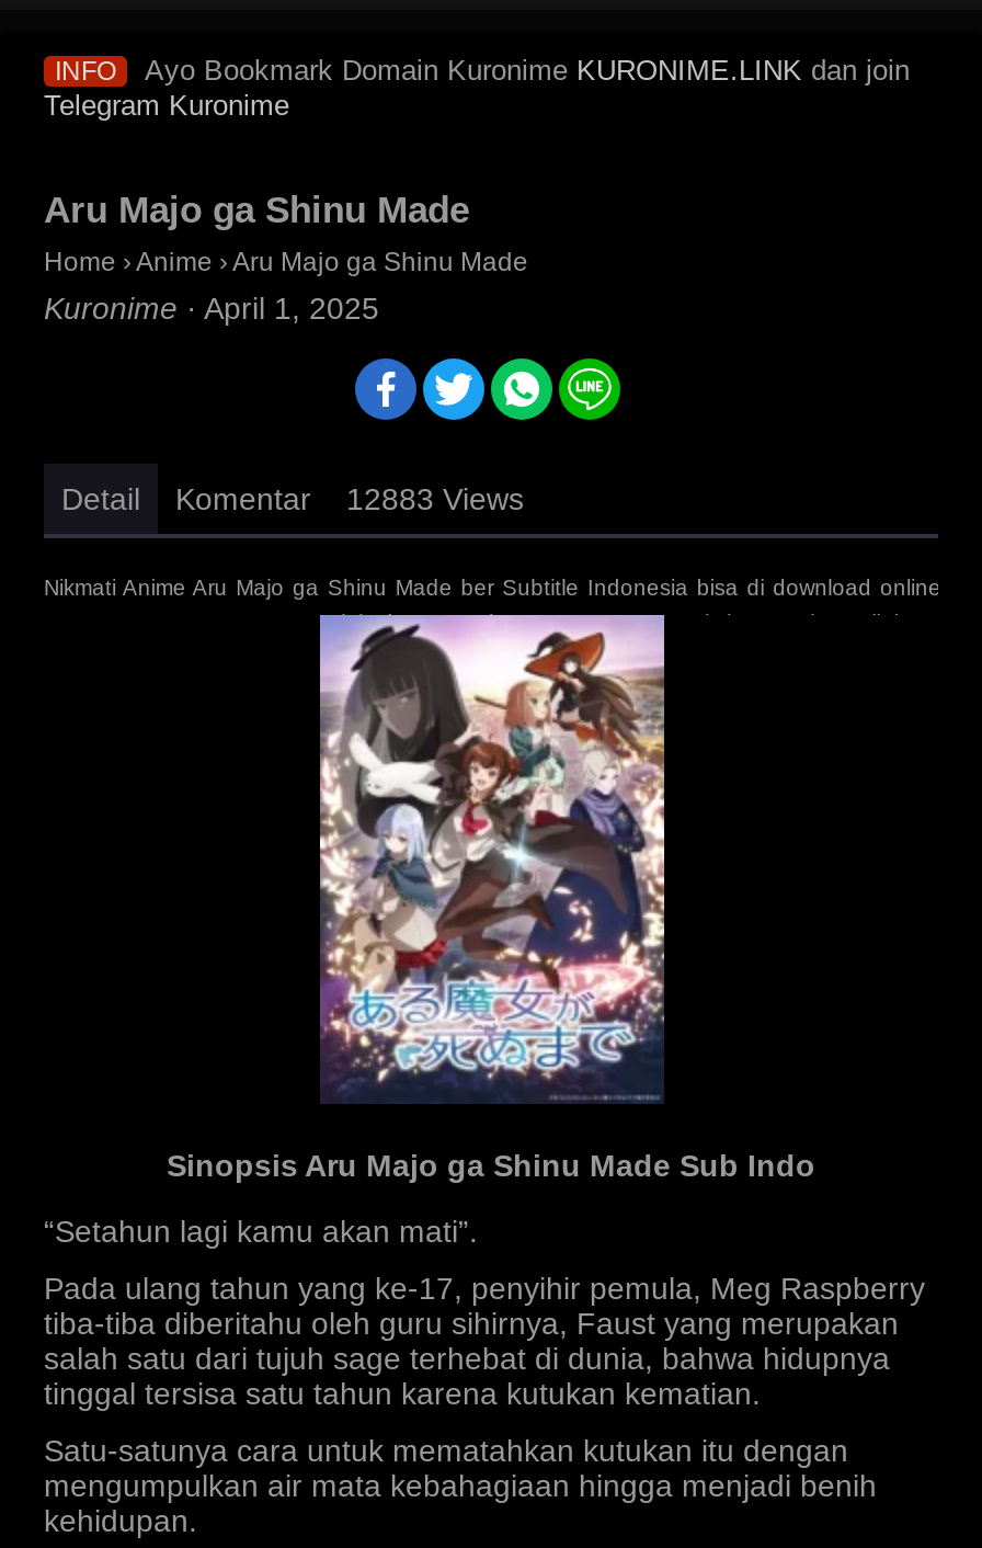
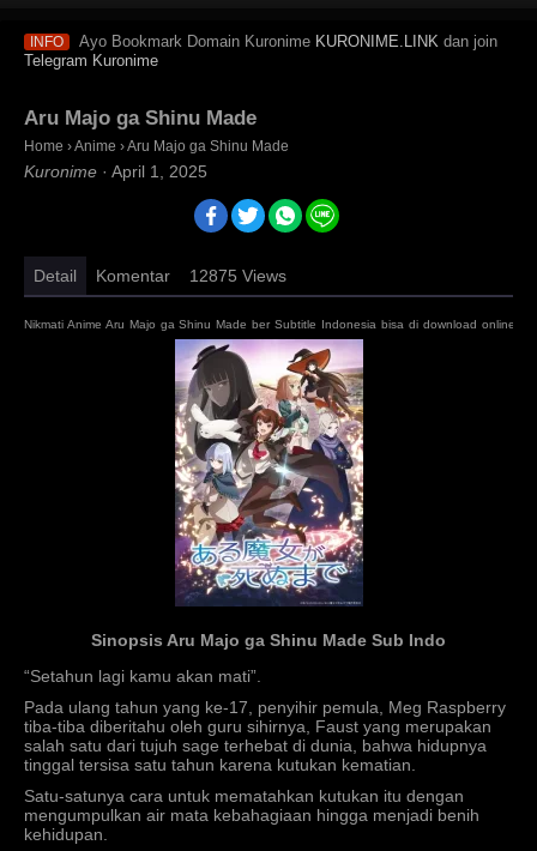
- Detail Komentar 12883 Views
+ Detail Komentar 12875 Views
